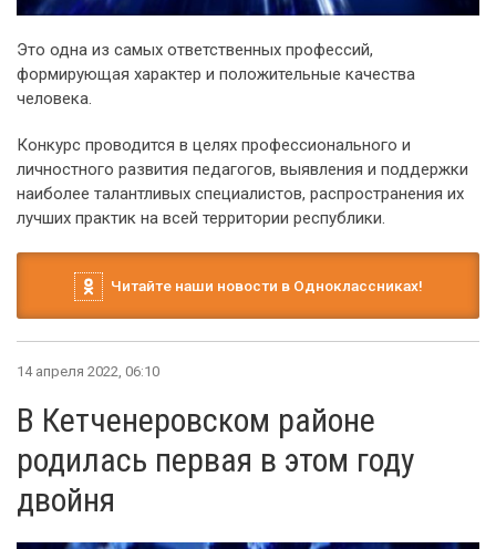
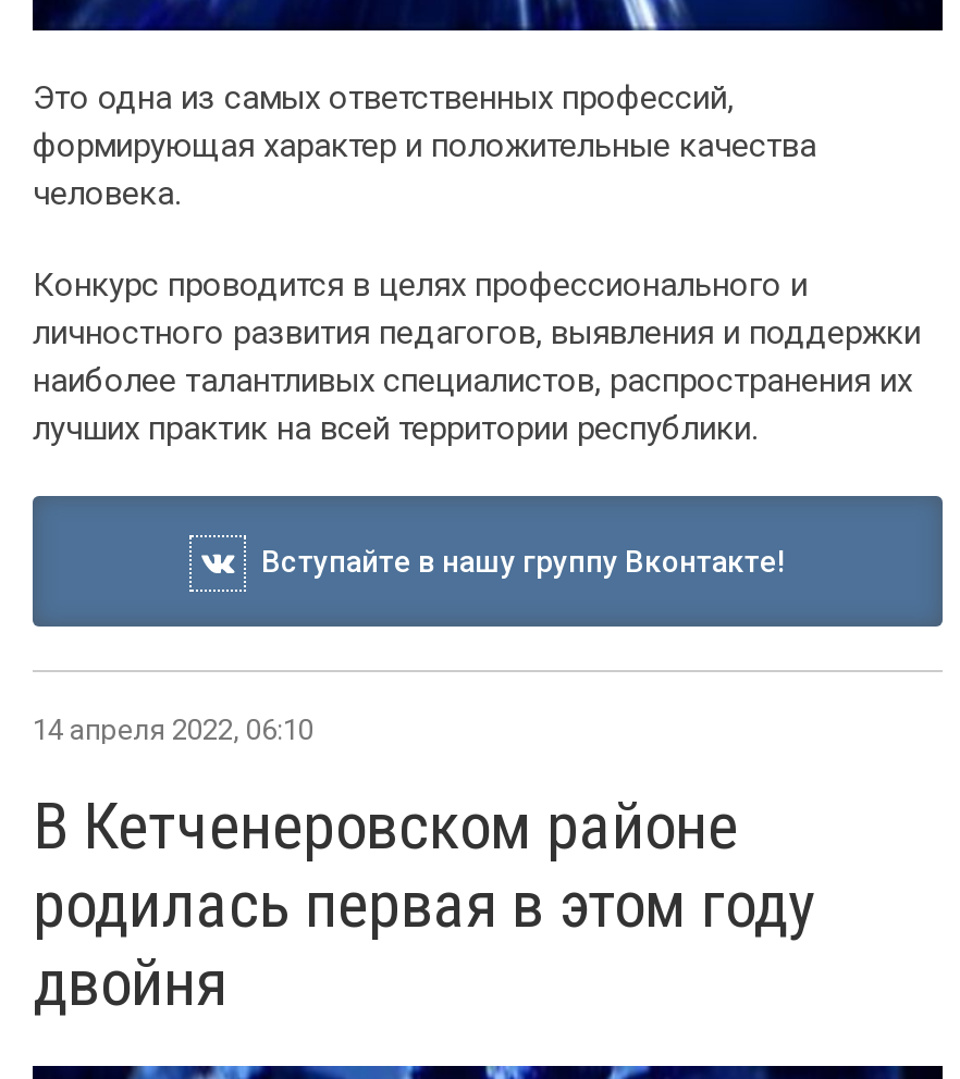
- [image]
- Читайте наши новости в Одноклассниках!
+ [image]
+ Вступайте в нашу группу Вконтакте!
